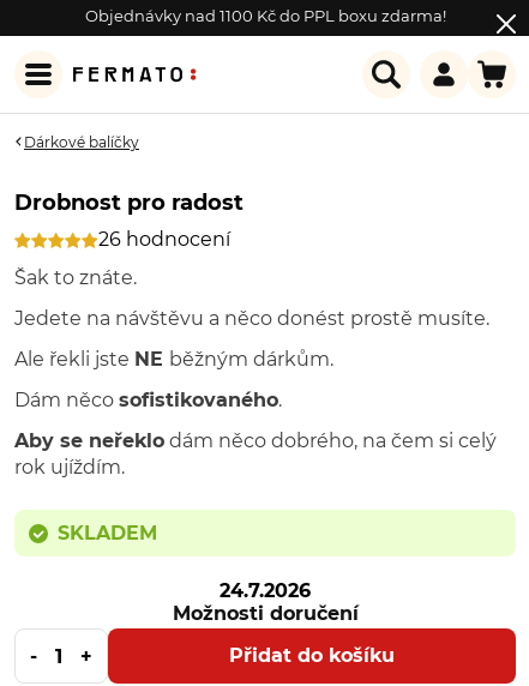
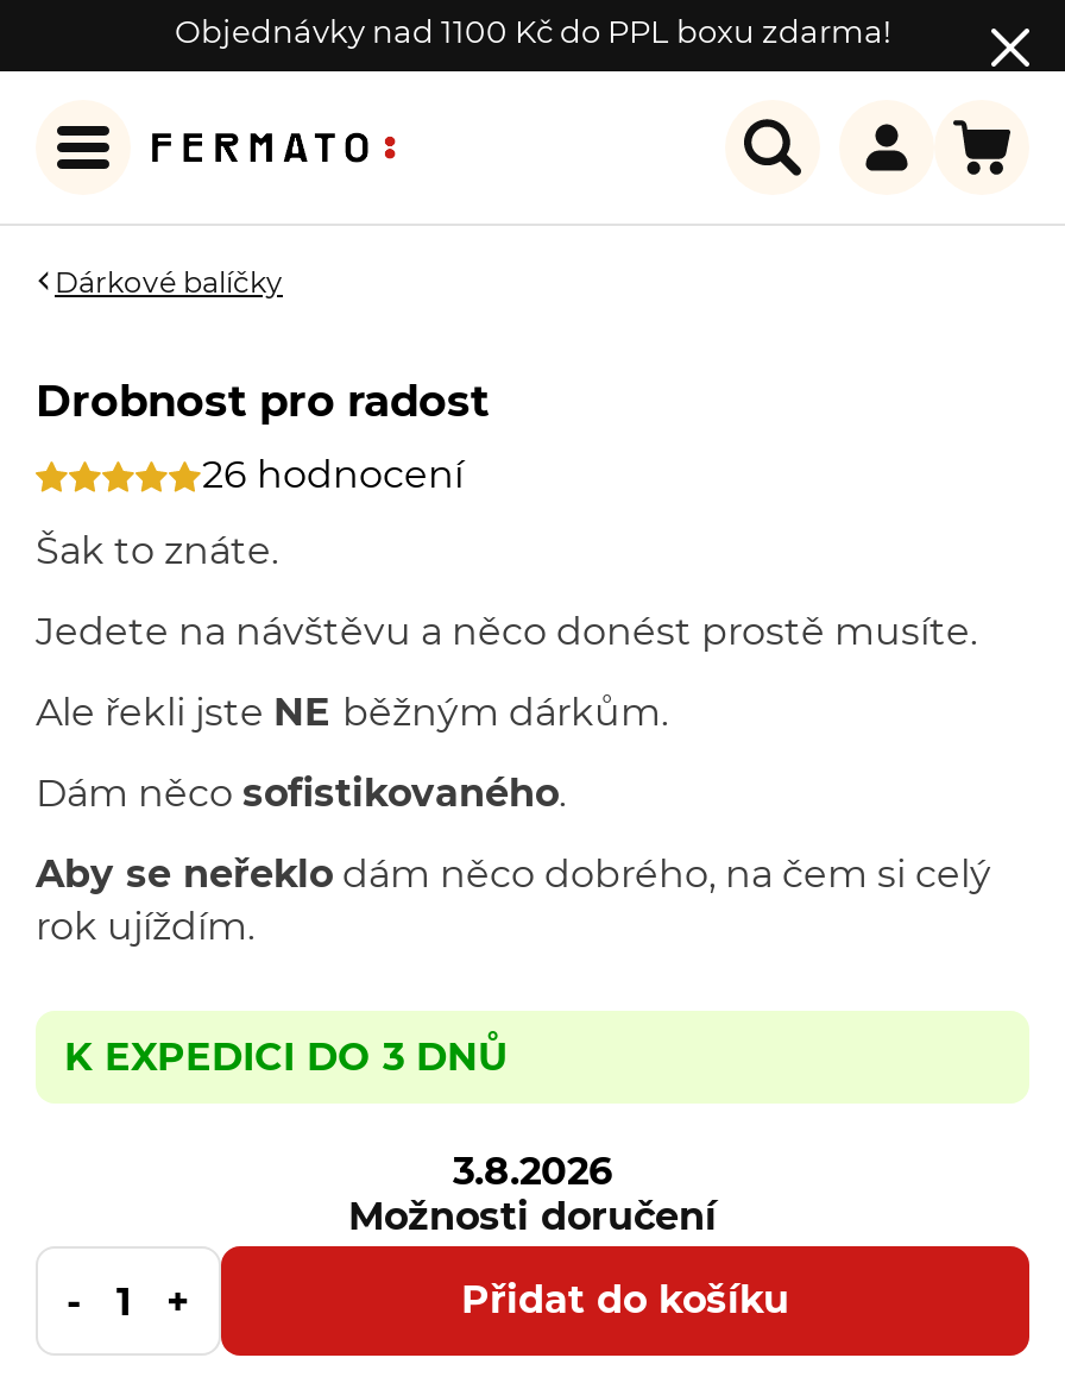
- SKLADEM
+ K EXPEDICI DO 3 DNŮ

- 24.7.2026
+ 3.8.2026
